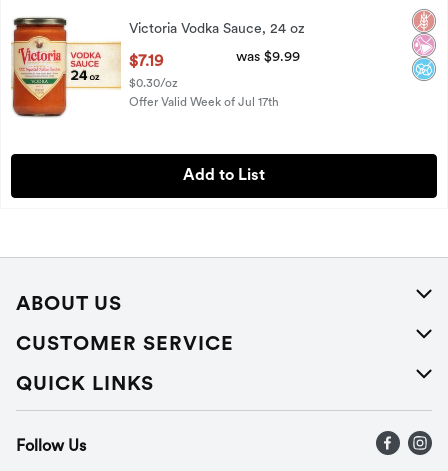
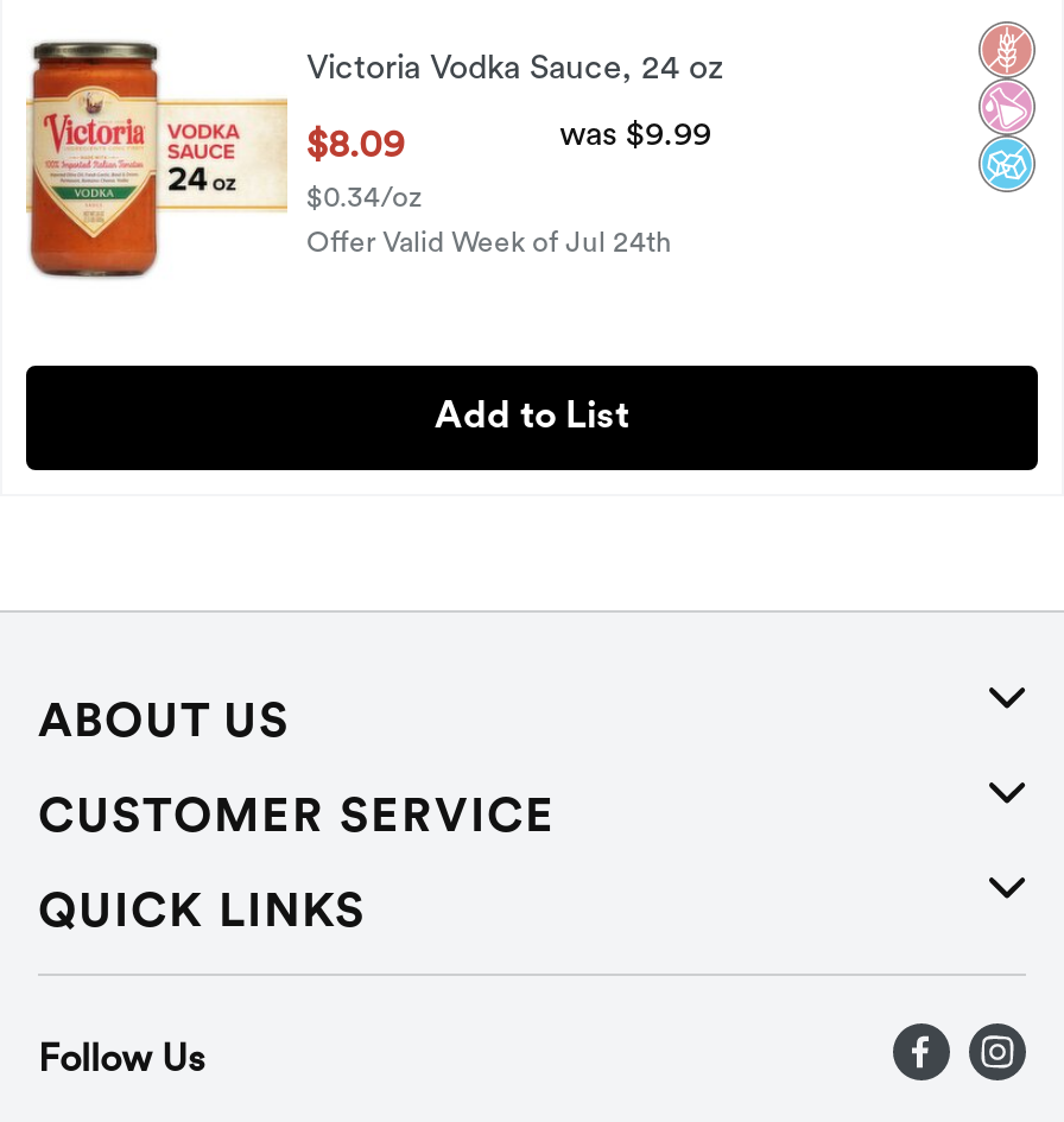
- $7.19
+ $8.09

- $0.30/oz
+ $0.34/oz

- Offer Valid Week of Jul 17th
+ Offer Valid Week of Jul 24th
